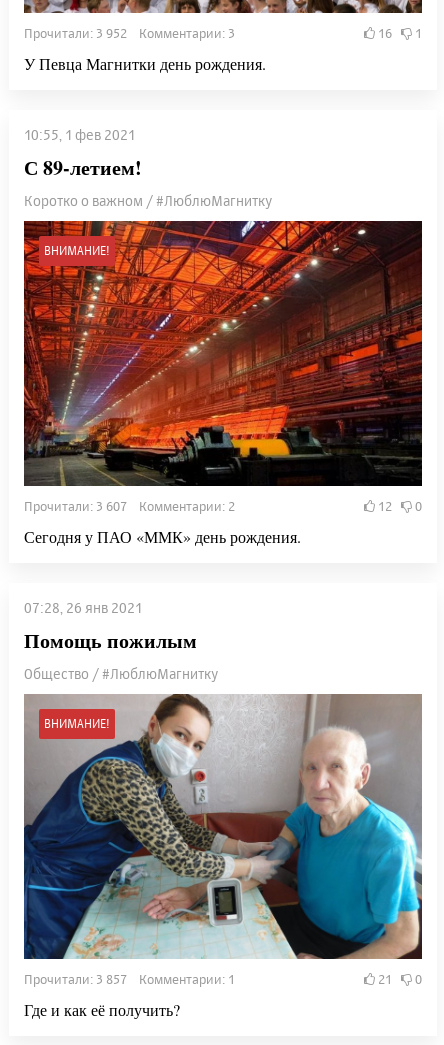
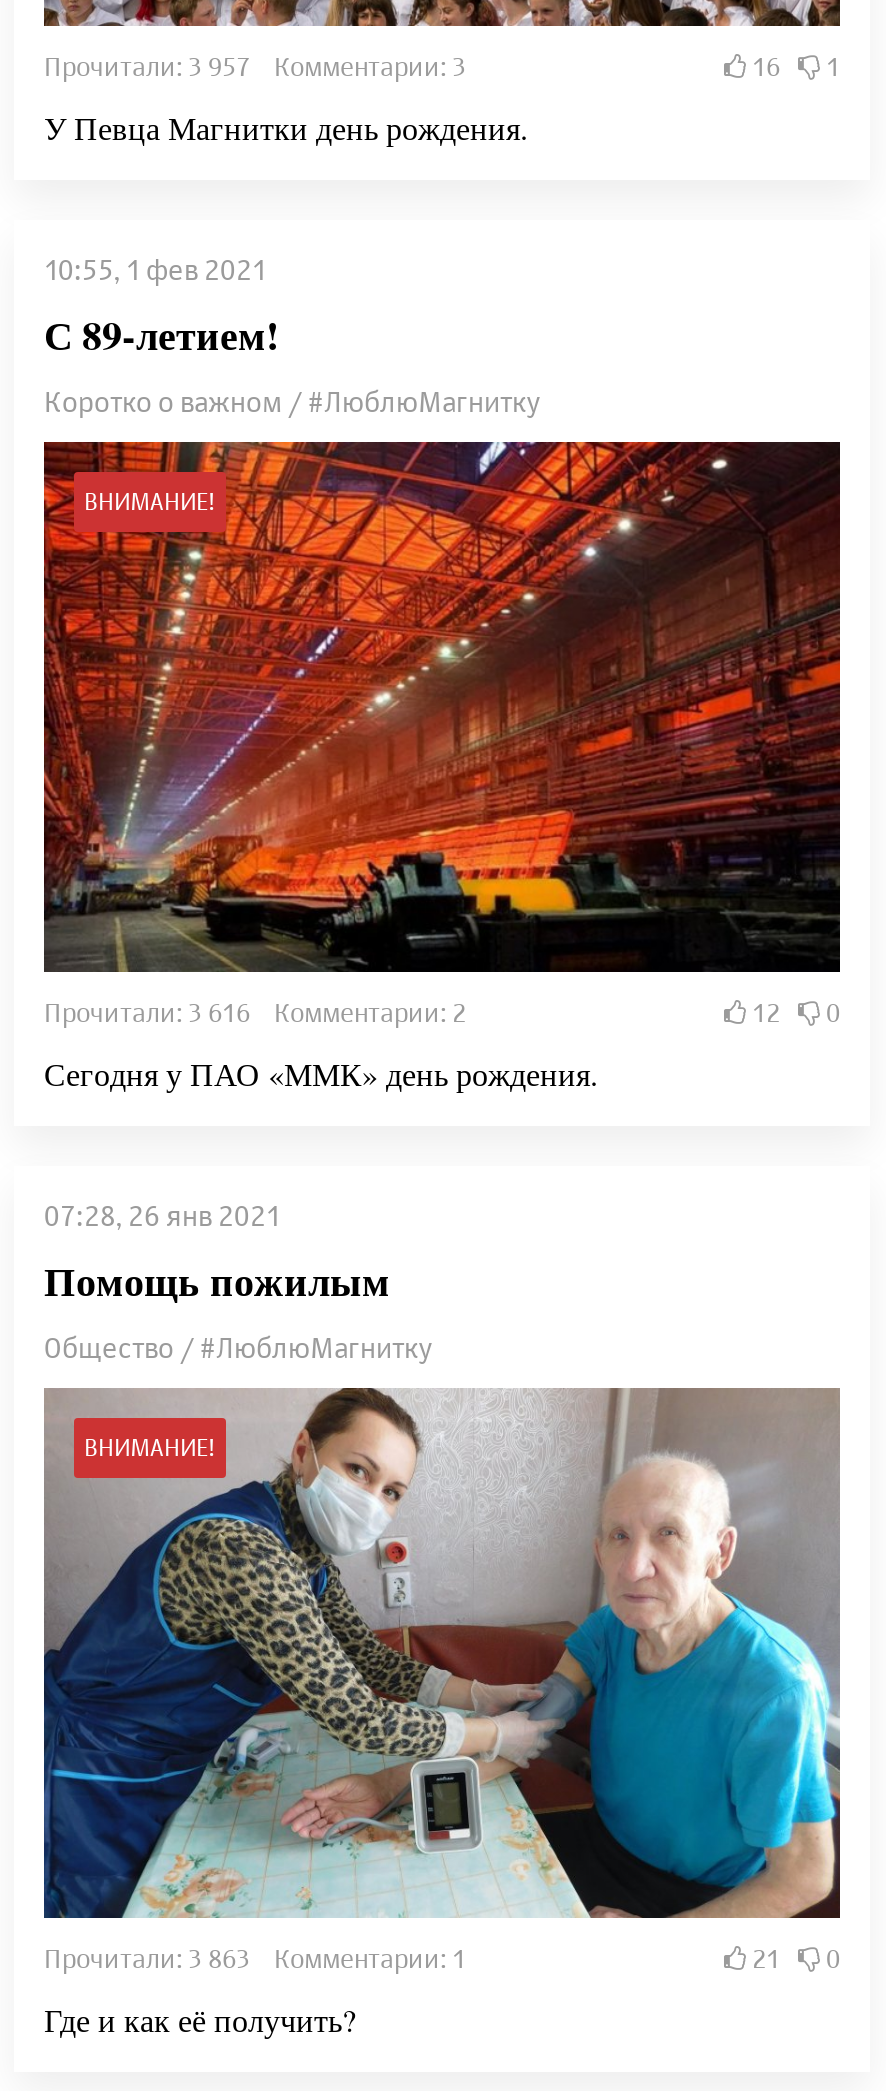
- Прочитали: 3 952 Комментарии: 3
+ Прочитали: 3 957 Комментарии: 3

- Прочитали: 3 607 Комментарии: 2
+ Прочитали: 3 616 Комментарии: 2

- Прочитали: 3 857 Комментарии: 1
+ Прочитали: 3 863 Комментарии: 1
